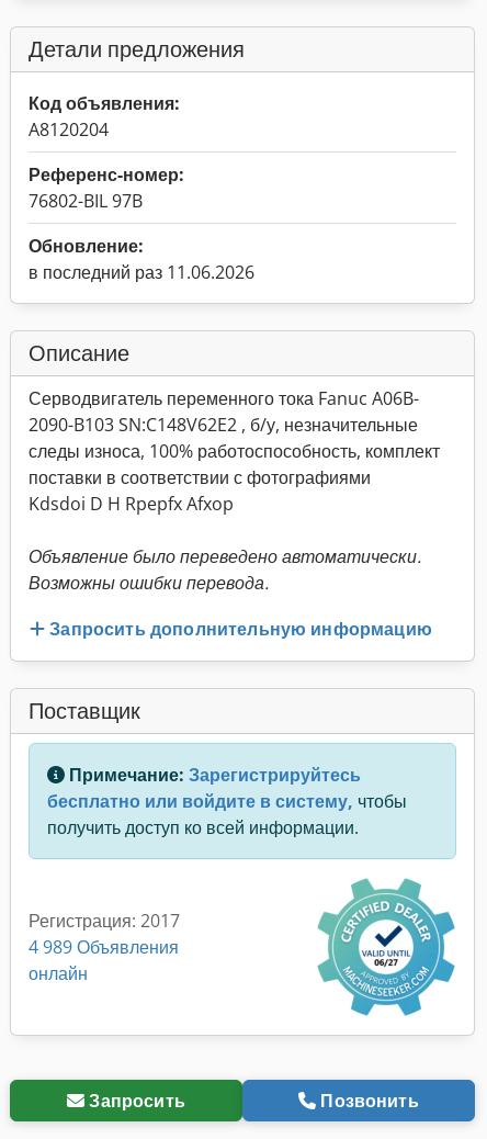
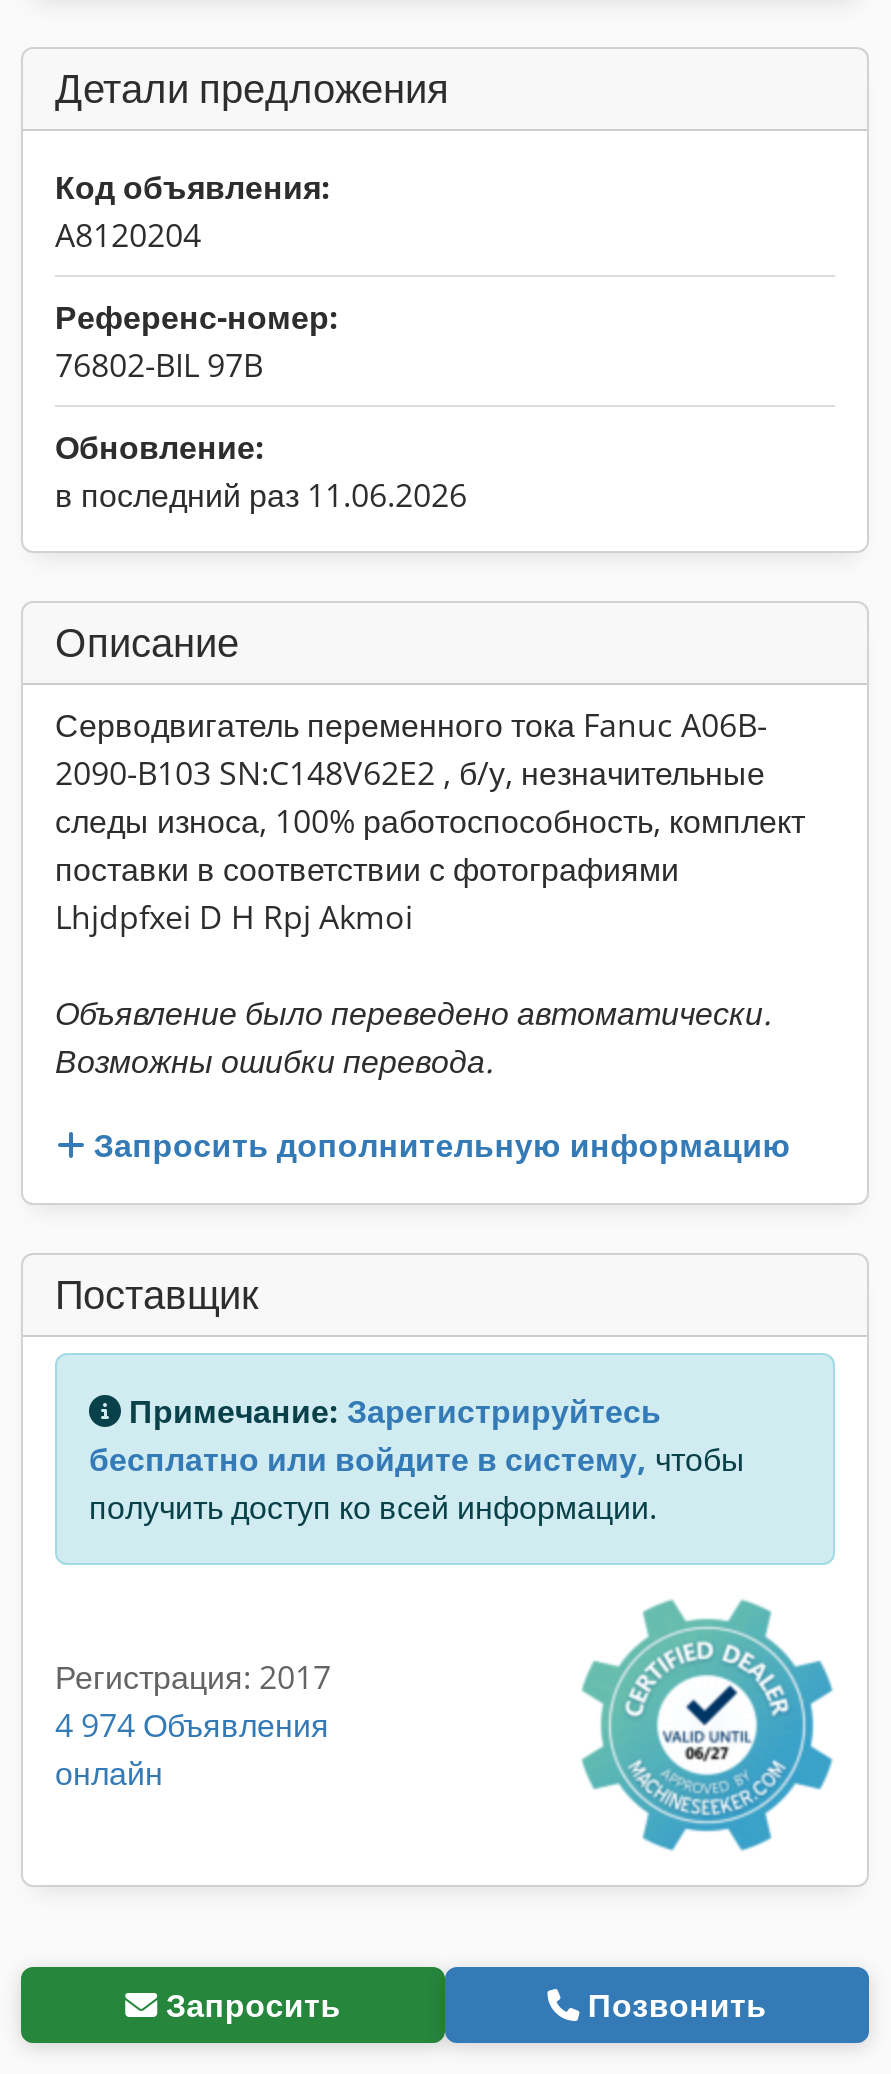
- Kdsdoi D H Rpepfx Afxop
+ Lhjdpfxei D H Rpj Akmoi

- 4 989 Объявления
+ 4 974 Объявления
